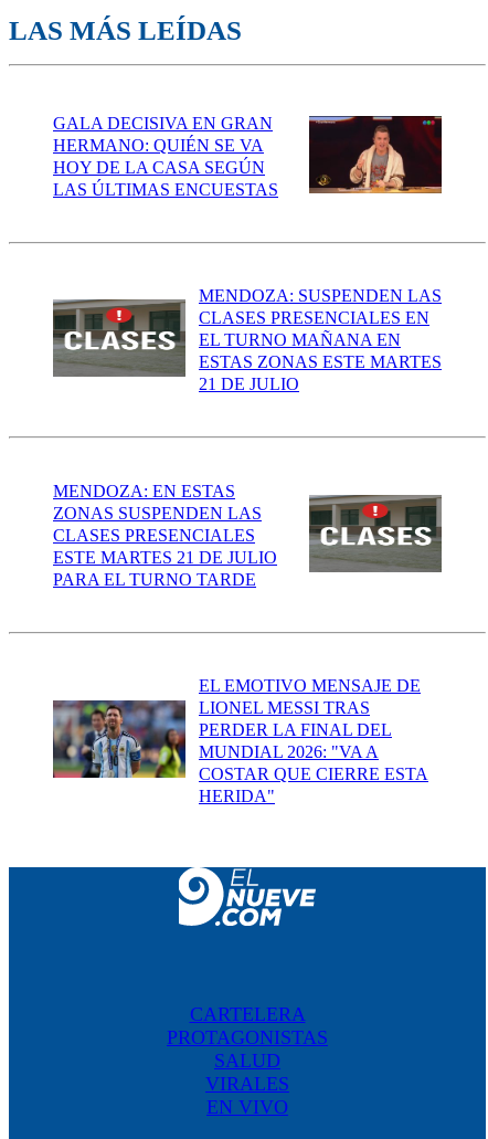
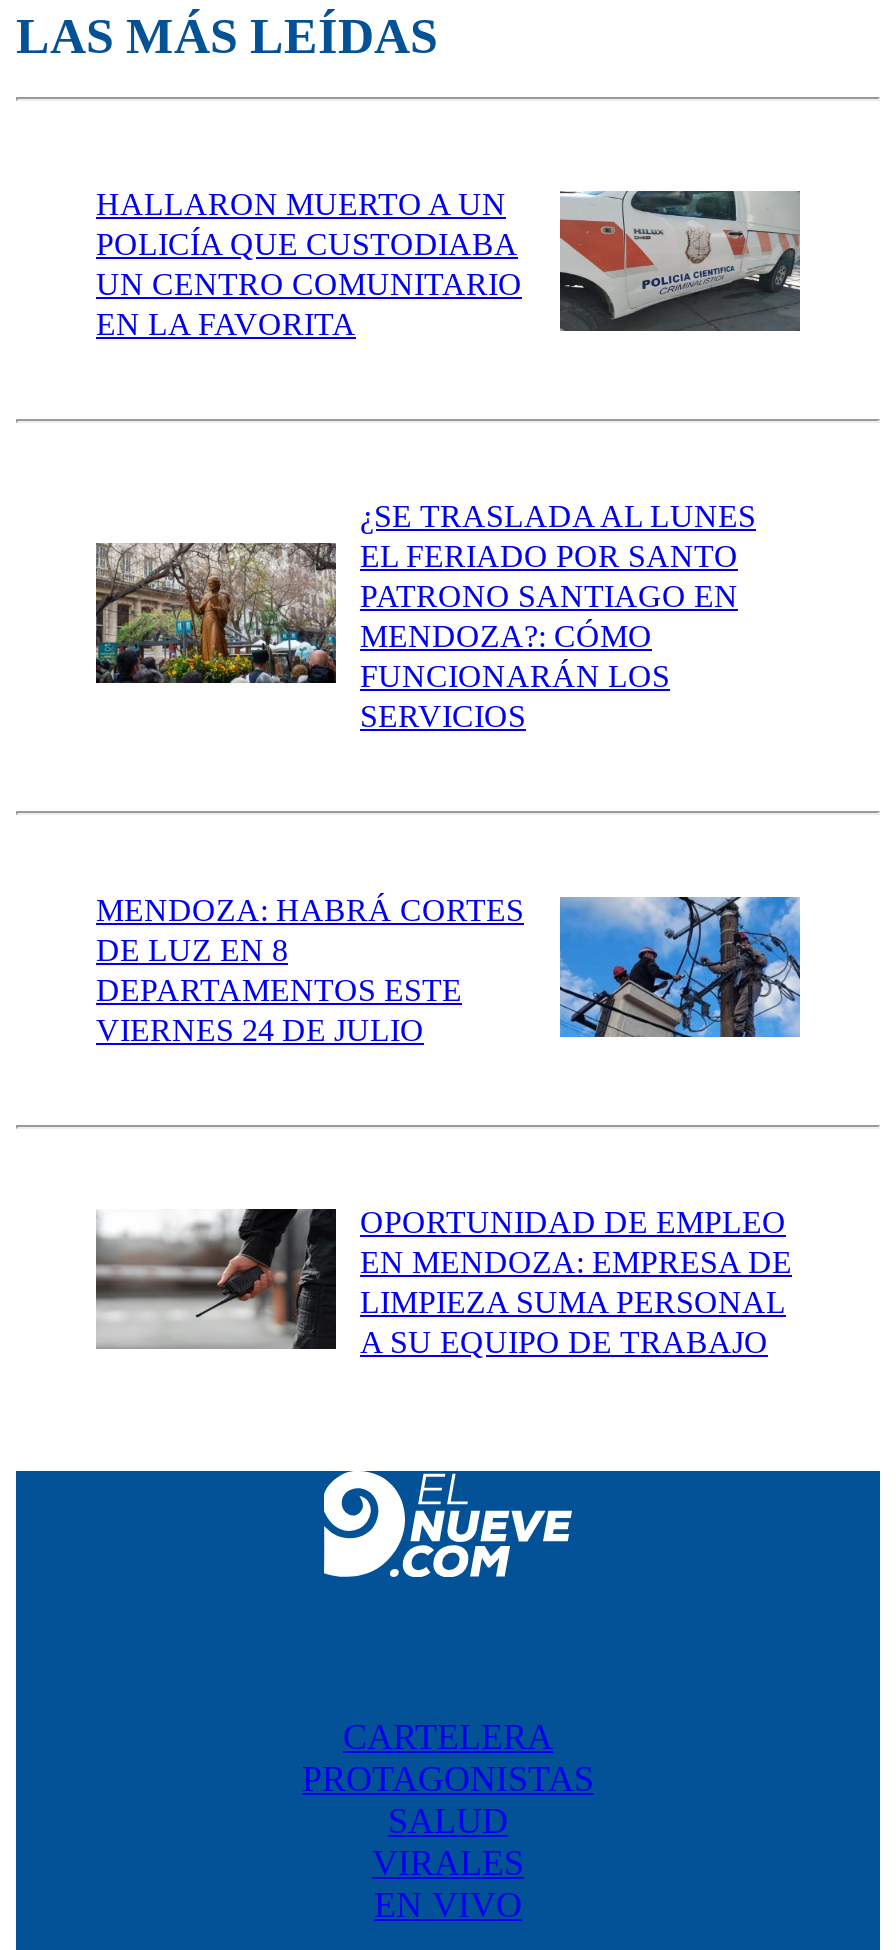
- [image]
- GALA DECISIVA EN GRAN
- HERMANO: QUIÉN SE VA
- HOY DE LA CASA SEGÚN
- LAS ÚLTIMAS ENCUESTAS
+ [image]
+ HALLARON MUERTO A UN
+ POLICÍA QUE CUSTODIABA
+ UN CENTRO COMUNITARIO
+ EN LA FAVORITA

- [image]
- MENDOZA: SUSPENDEN LAS
- CLASES PRESENCIALES EN
- EL TURNO MAÑANA EN
- ESTAS ZONAS ESTE MARTES
- 21 DE JULIO
+ [image]
+ ¿SE TRASLADA AL LUNES
+ EL FERIADO POR SANTO
+ PATRONO SANTIAGO EN
+ MENDOZA?: CÓMO
+ FUNCIONARÁN LOS
+ SERVICIOS

- [image]
- MENDOZA: EN ESTAS
- ZONAS SUSPENDEN LAS
- CLASES PRESENCIALES
- ESTE MARTES 21 DE JULIO
- PARA EL TURNO TARDE
+ [image]
+ MENDOZA: HABRÁ CORTES
+ DE LUZ EN 8
+ DEPARTAMENTOS ESTE
+ VIERNES 24 DE JULIO

- [image]
- EL EMOTIVO MENSAJE DE
- LIONEL MESSI TRAS
- PERDER LA FINAL DEL
- MUNDIAL 2026: "VA A
- COSTAR QUE CIERRE ESTA
- HERIDA"
+ [image]
+ OPORTUNIDAD DE EMPLEO
+ EN MENDOZA: EMPRESA DE
+ LIMPIEZA SUMA PERSONAL
+ A SU EQUIPO DE TRABAJO
